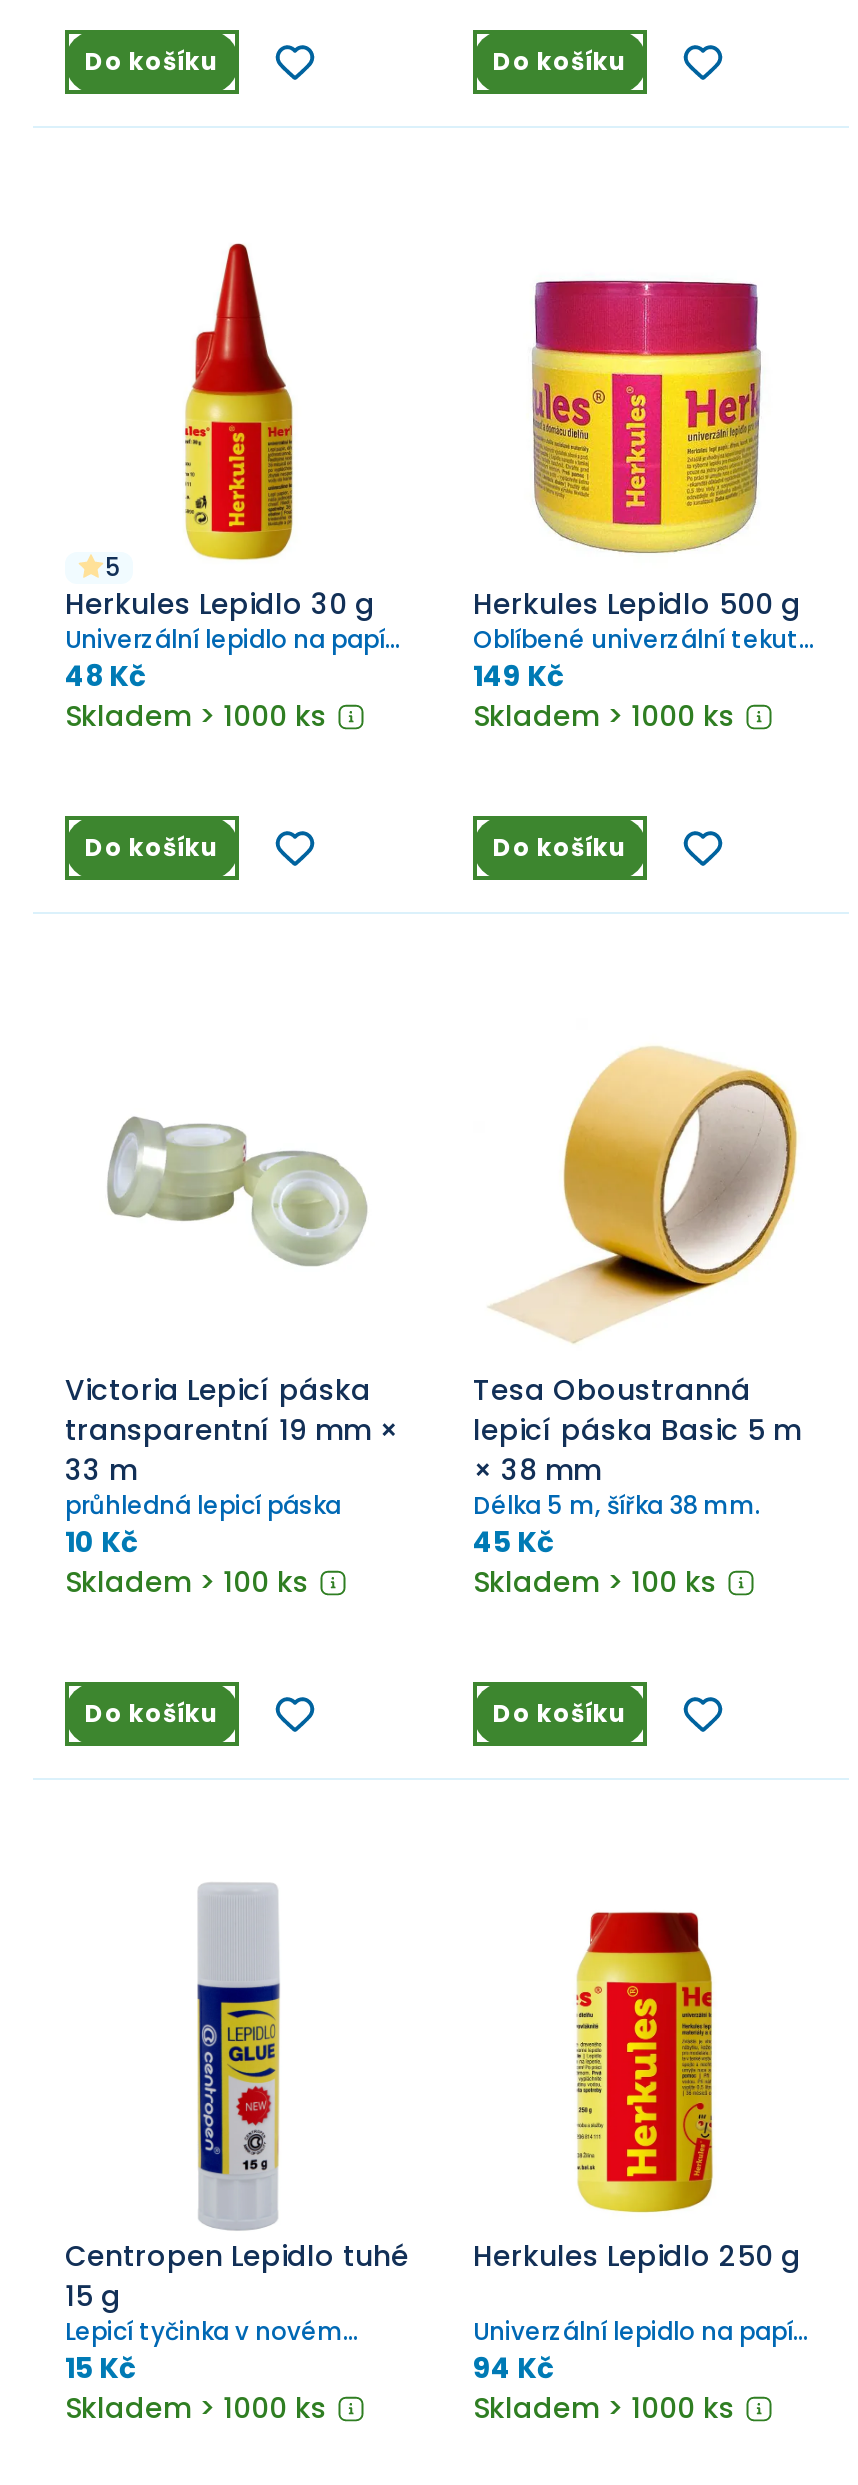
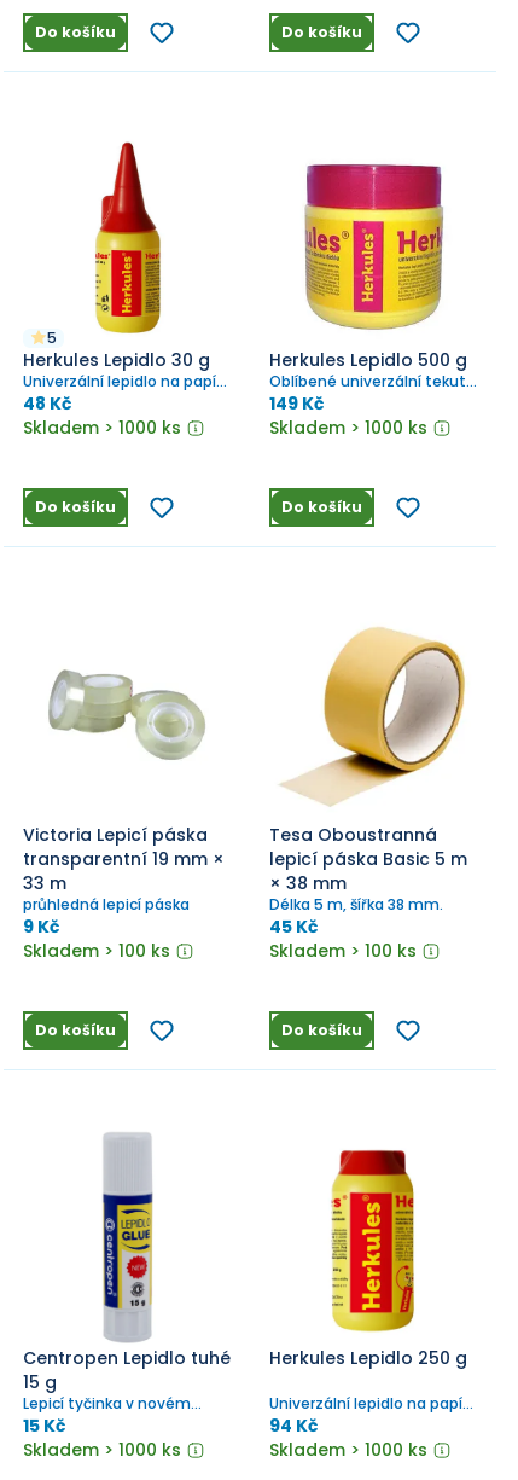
- 10 Kč
+ 9 Kč
